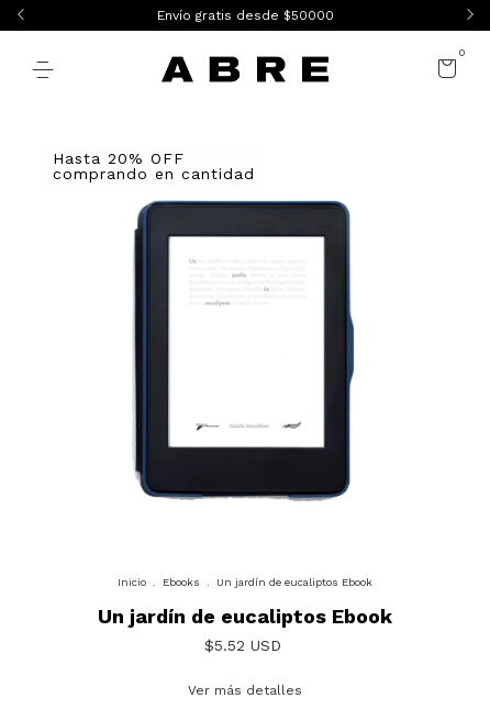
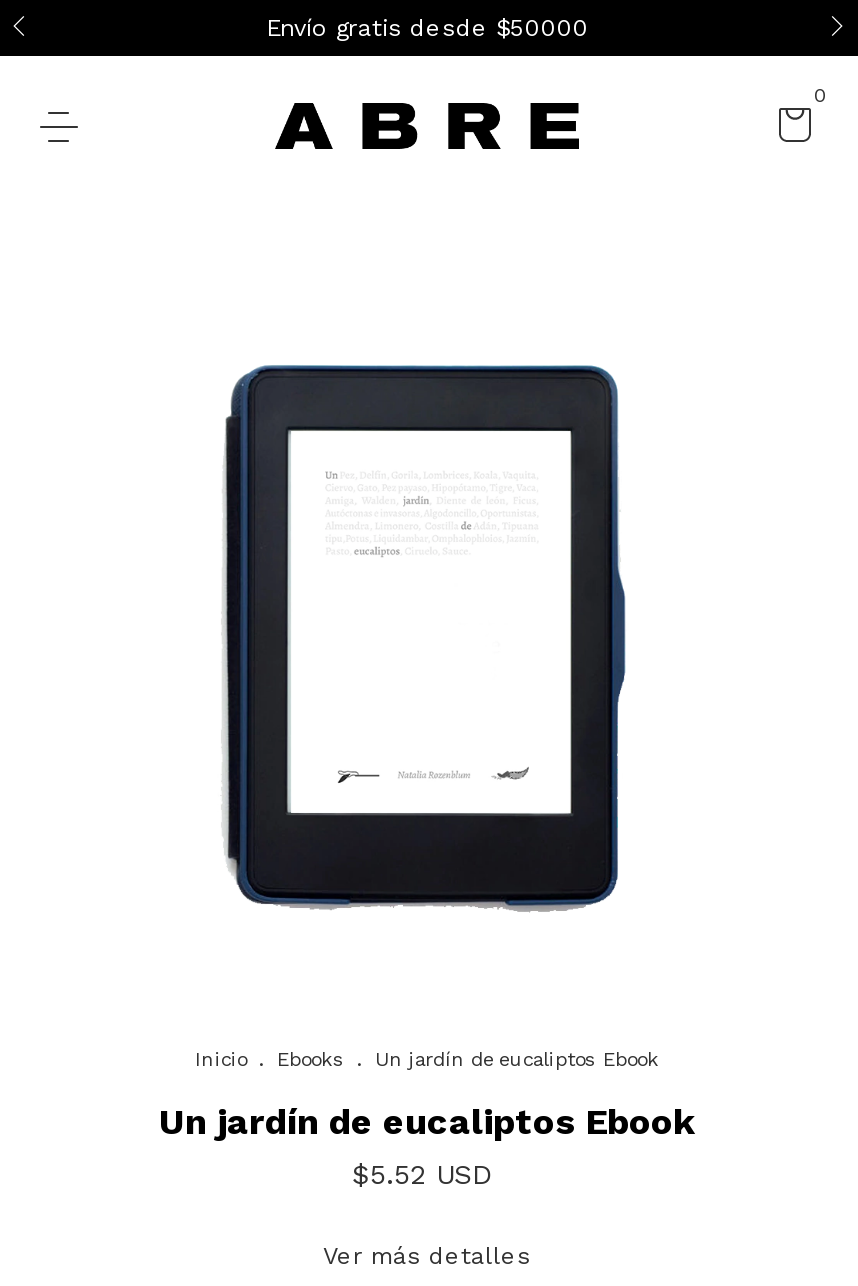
- Hasta 20% OFF
- comprando en cantidad
